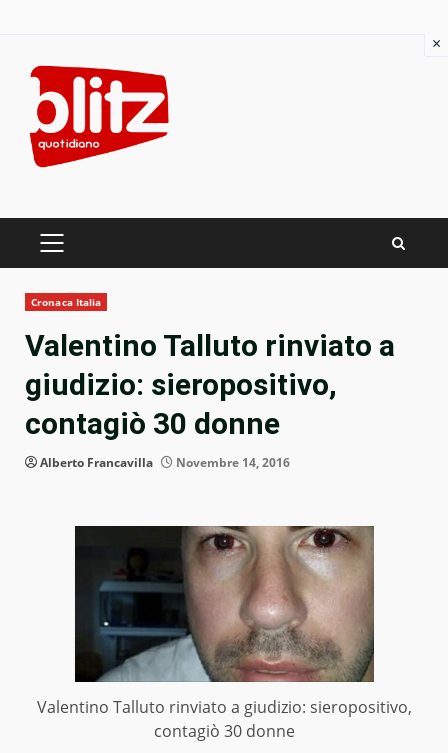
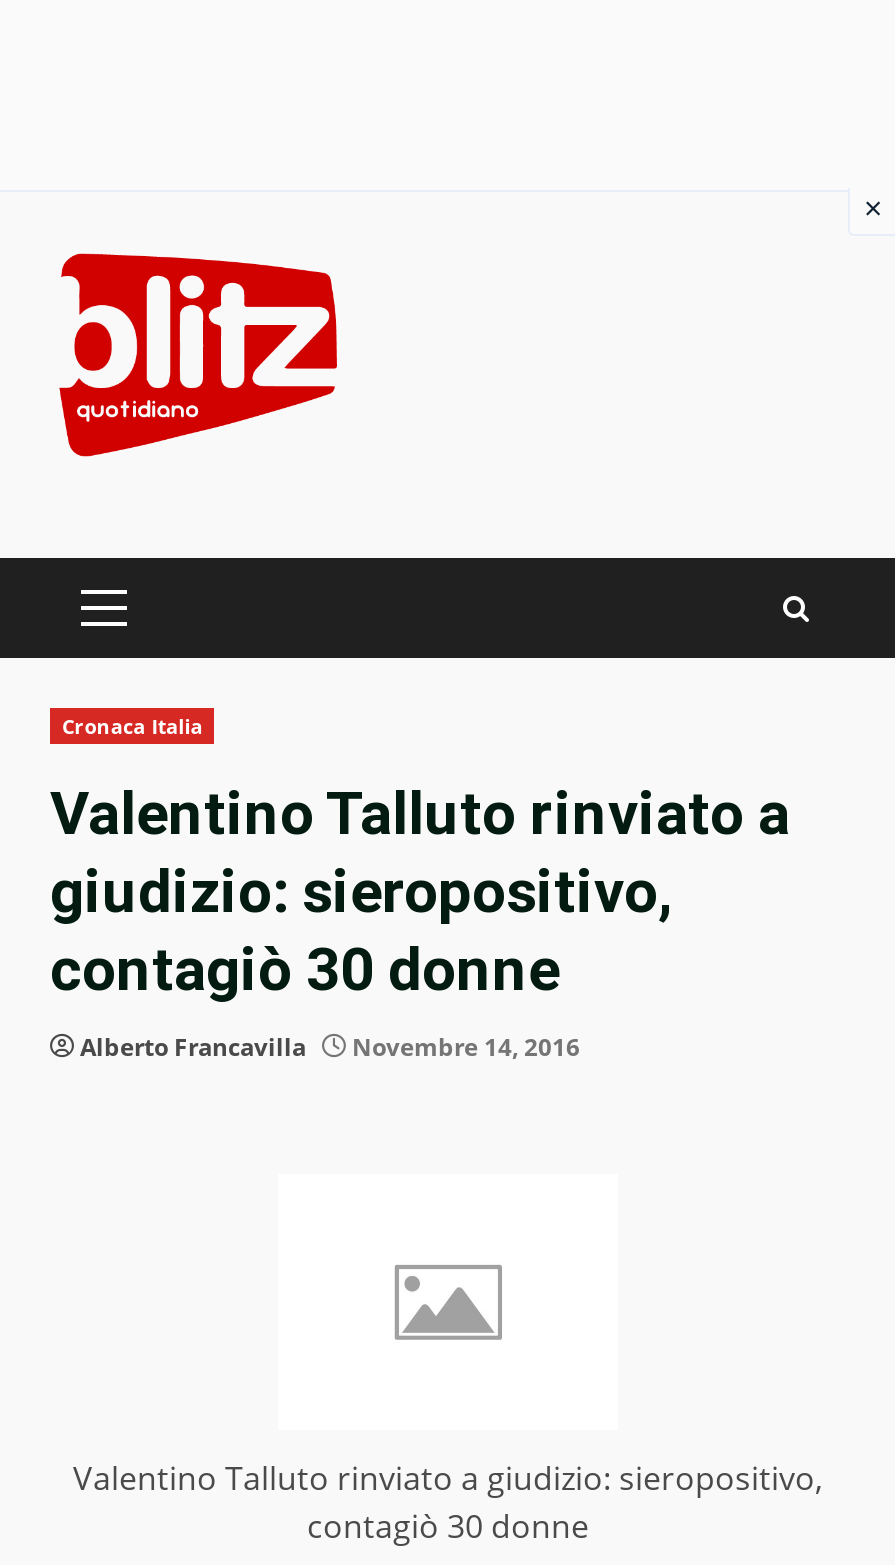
- [image]
